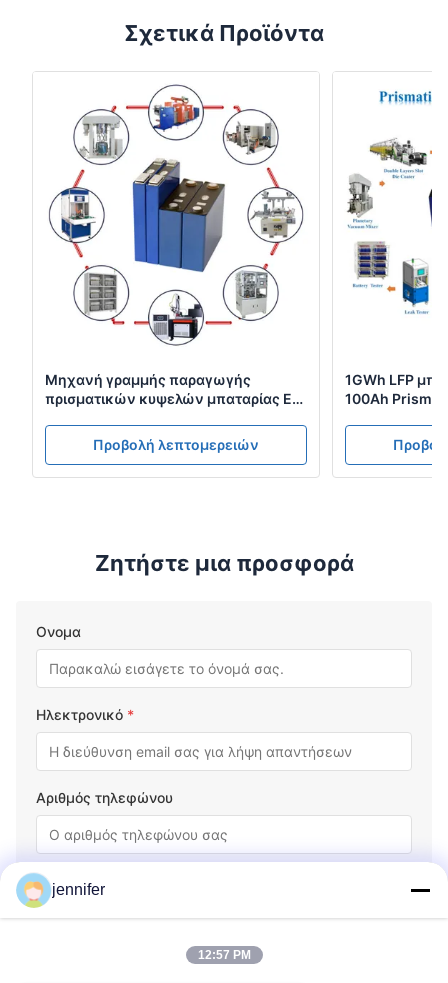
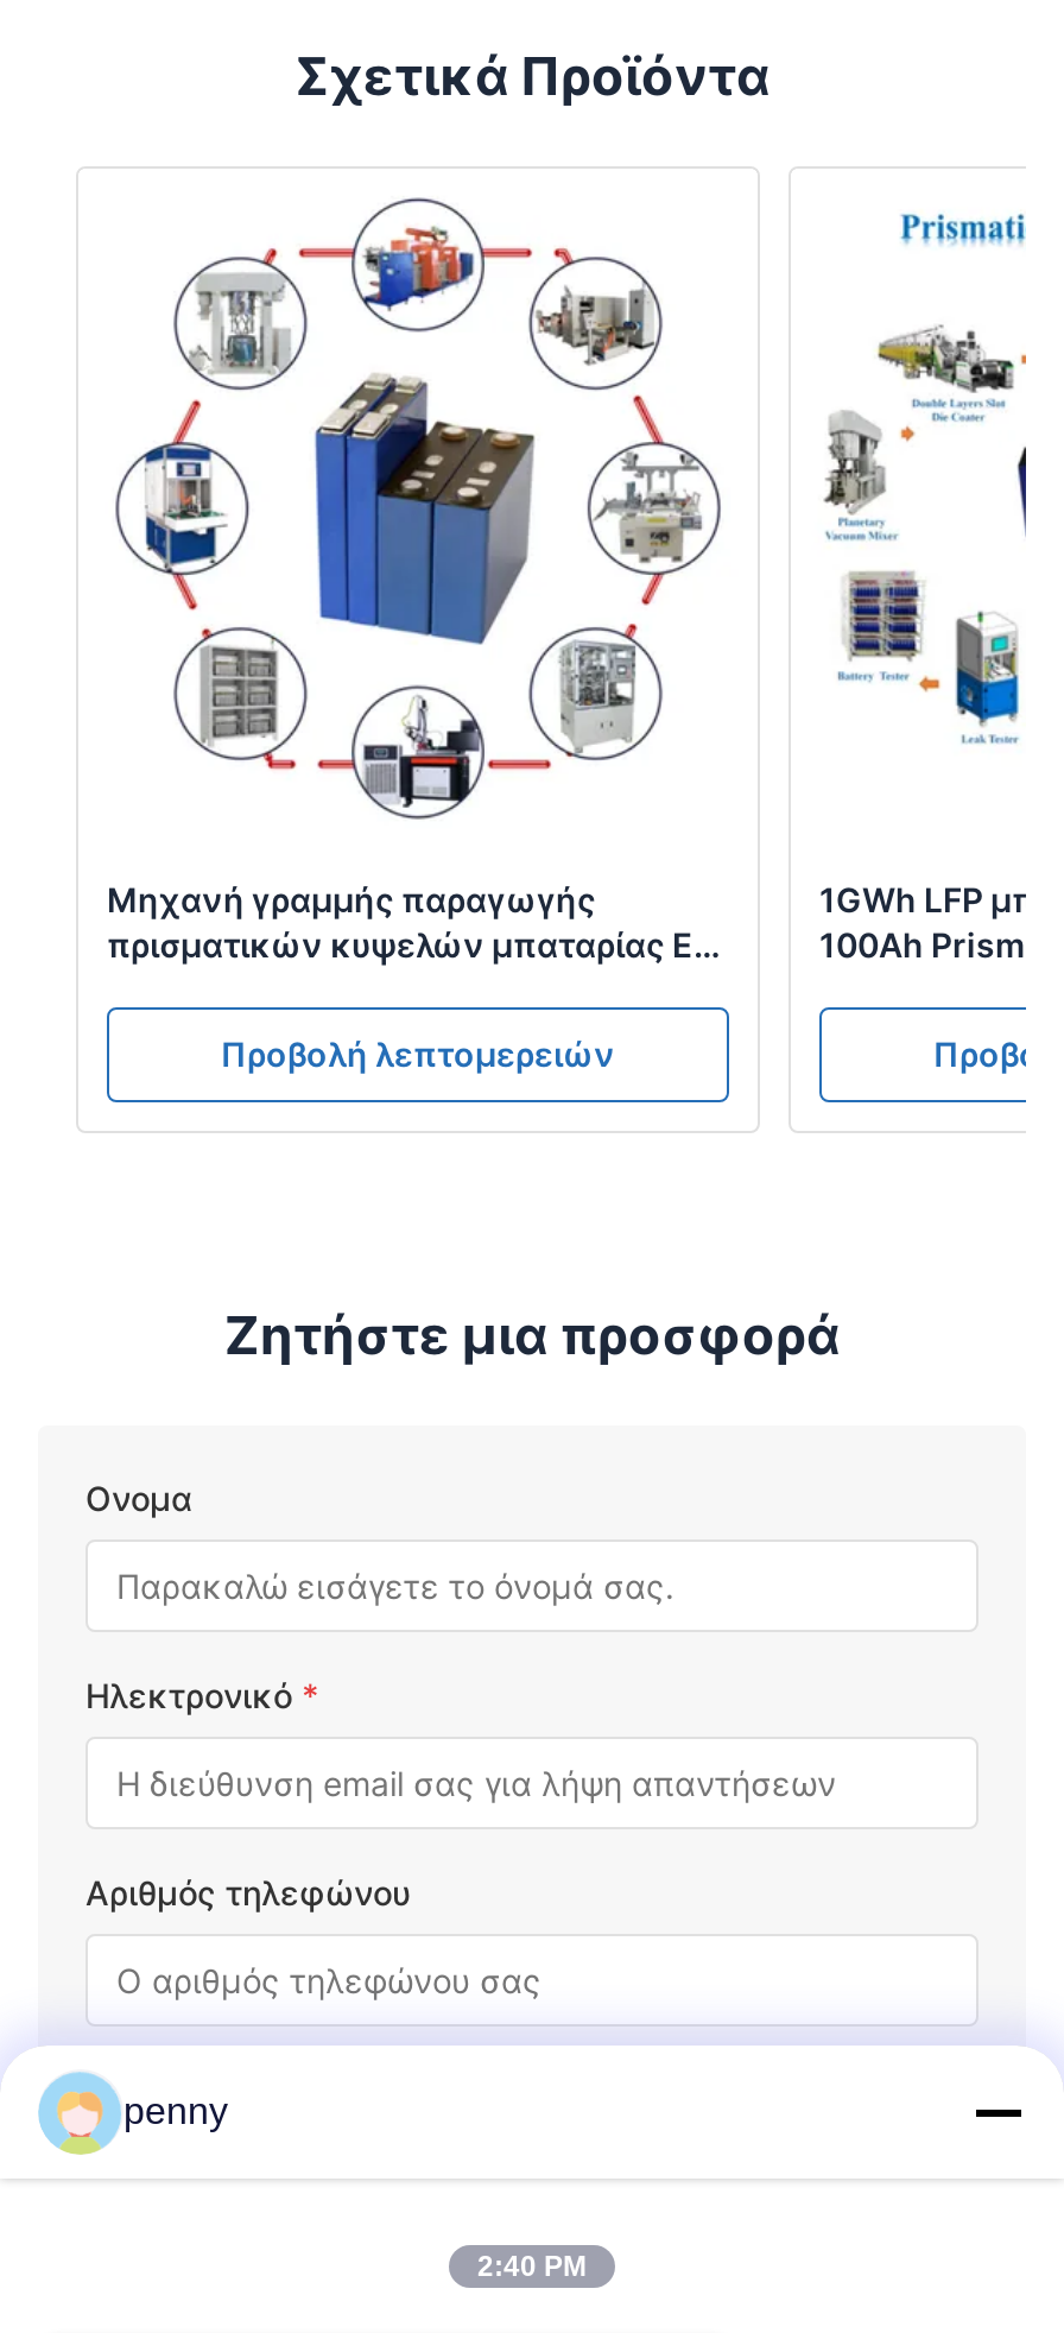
- jennifer
+ penny

- 12:57 PM
+ 2:40 PM
